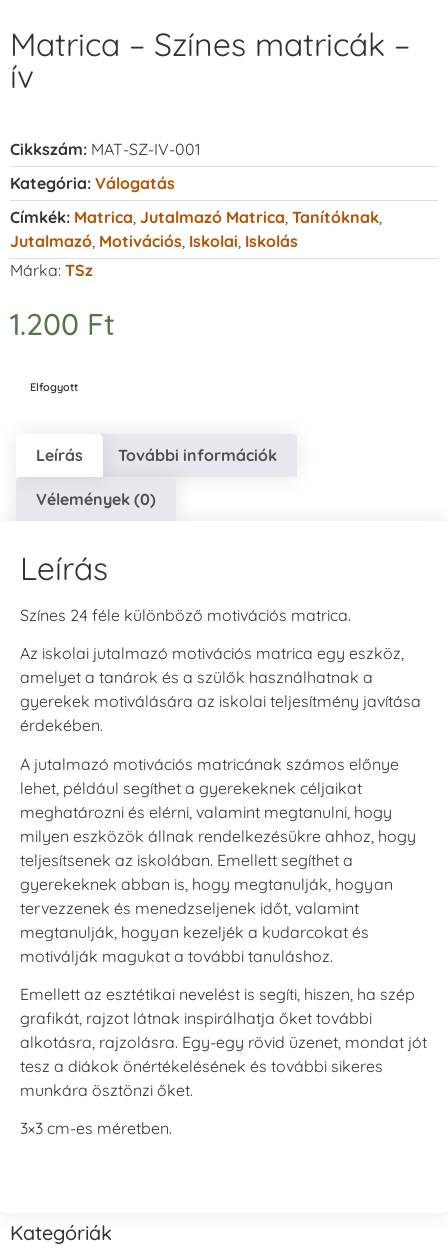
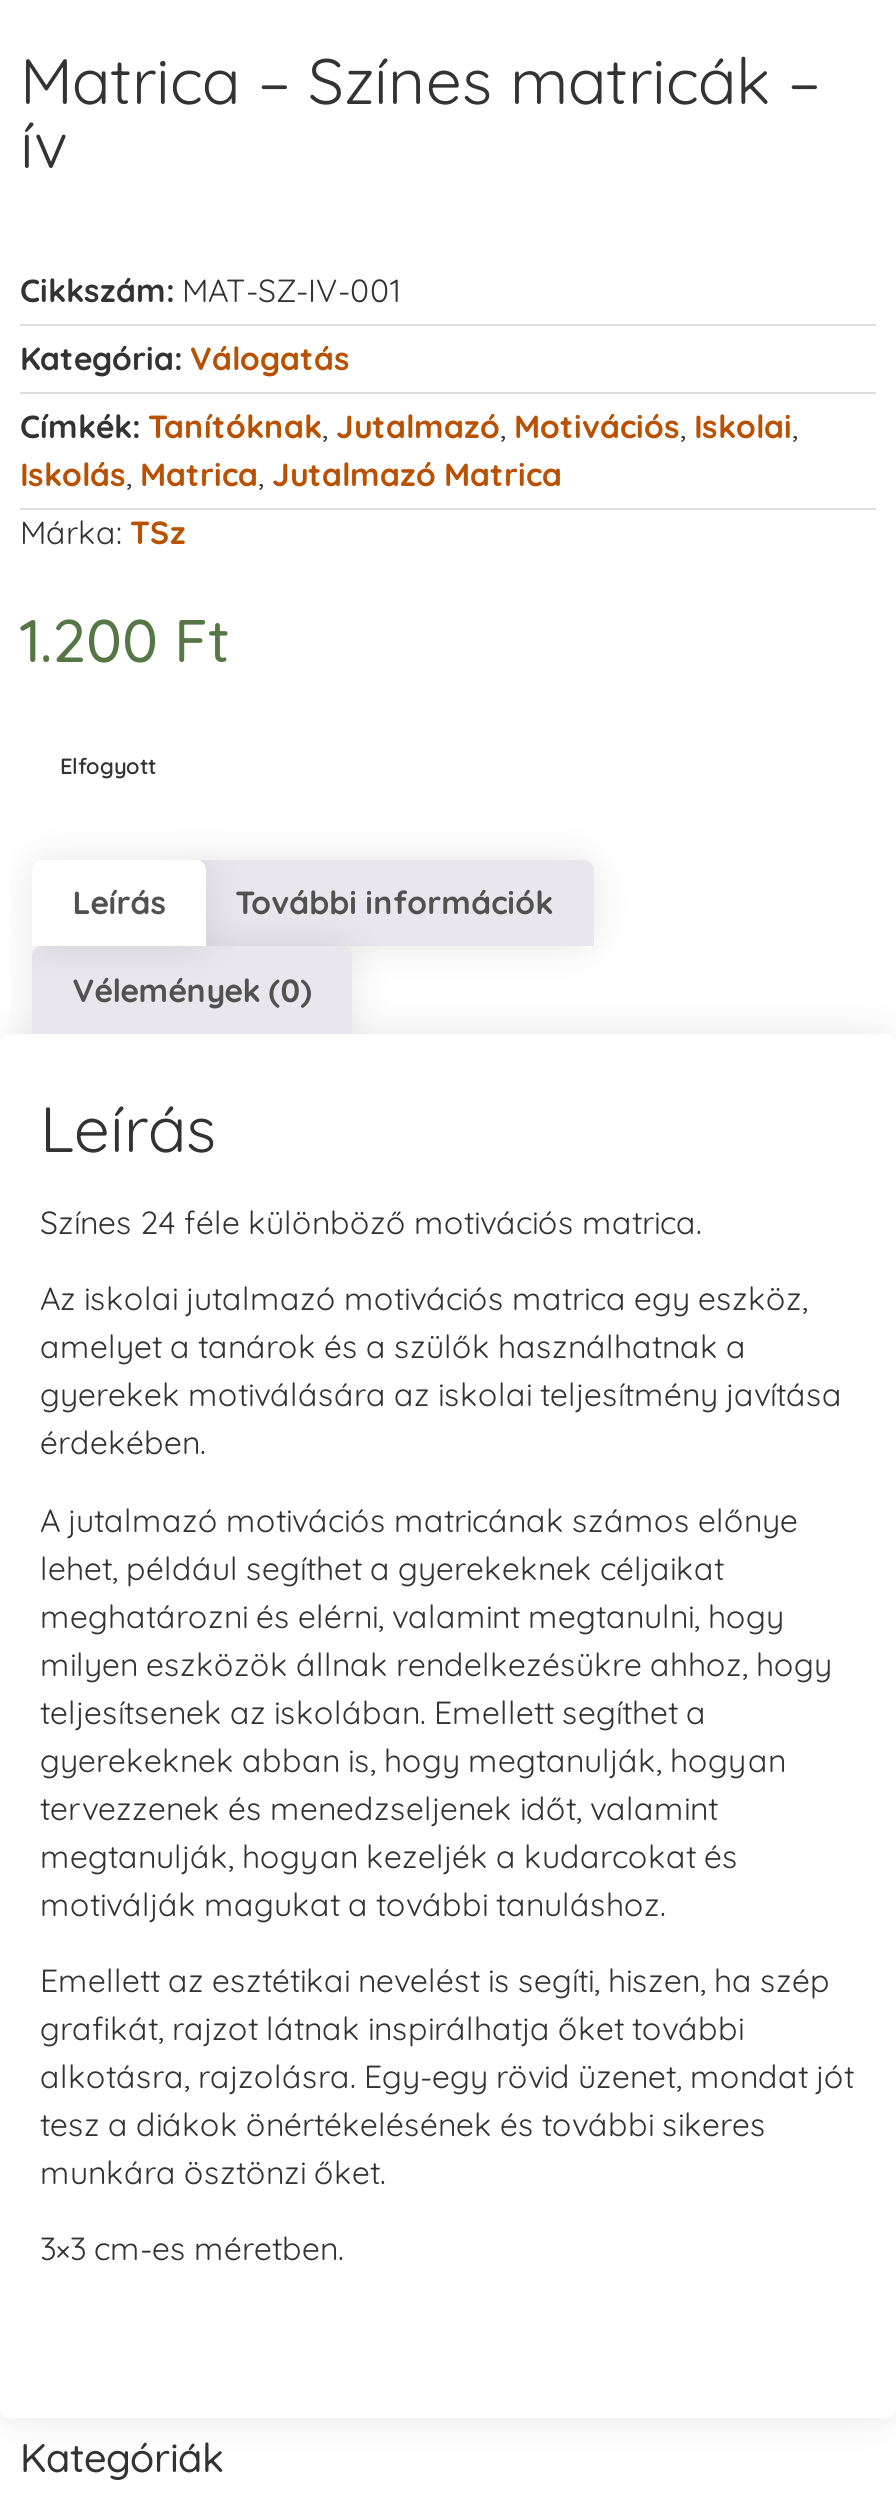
- Címkék: Matrica, Jutalmazó Matrica, Tanítóknak,
- Jutalmazó, Motivációs, Iskolai, Iskolás
+ Címkék: Tanítóknak, Jutalmazó, Motivációs, Iskolai,
+ Iskolás, Matrica, Jutalmazó Matrica
